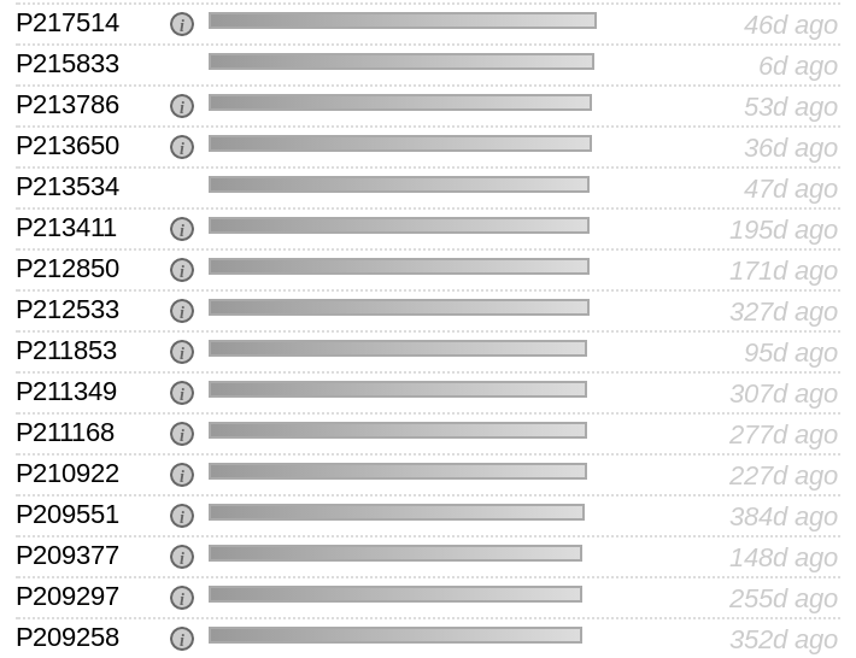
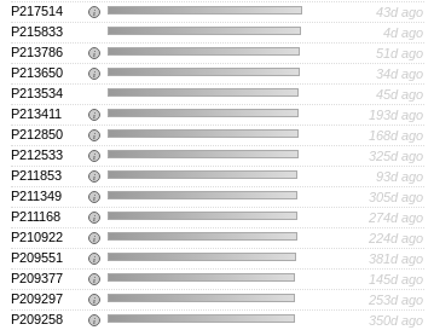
- 46d ago
+ 43d ago

- 6d ago
+ 4d ago

- 53d ago
+ 51d ago

- 36d ago
+ 34d ago

- 47d ago
+ 45d ago

- 195d ago
+ 193d ago

- 171d ago
+ 168d ago

- 327d ago
+ 325d ago

- 95d ago
+ 93d ago

- 307d ago
+ 305d ago

- 277d ago
+ 274d ago

- 227d ago
+ 224d ago

- 384d ago
+ 381d ago

- 148d ago
+ 145d ago

- 255d ago
+ 253d ago

- 352d ago
+ 350d ago
